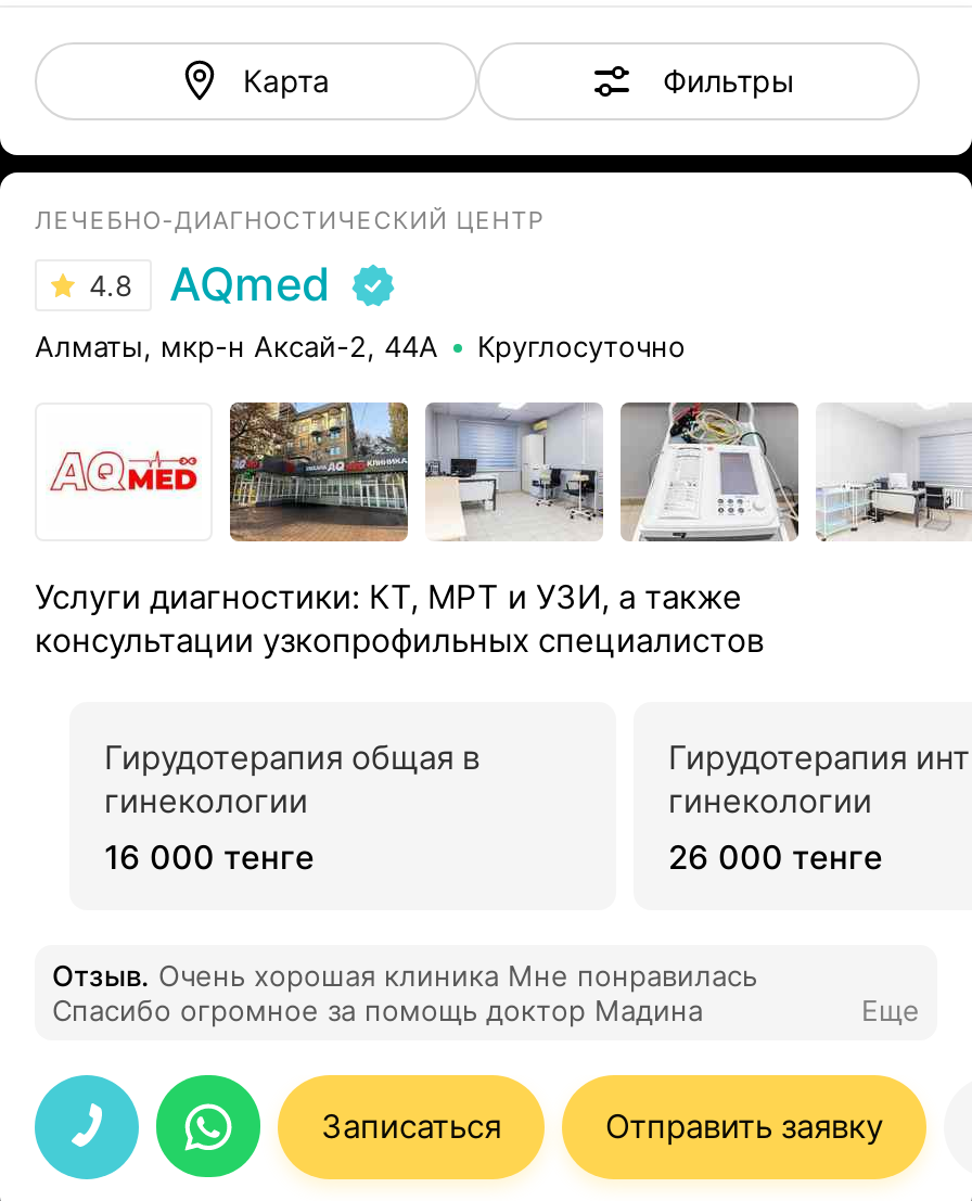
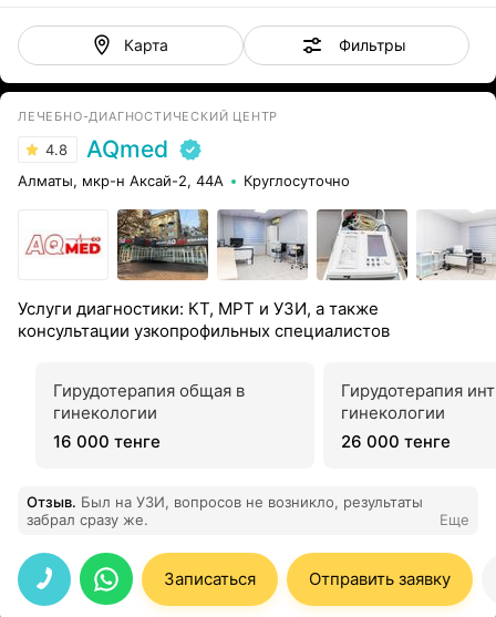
- Отзыв. Очень хорошая клиника Мне понравилась
- Спасибо огромное за помощь доктор Мадина
+ Отзыв. Был на УЗИ, вопросов не возникло, результаты
+ забрал сразу же.
